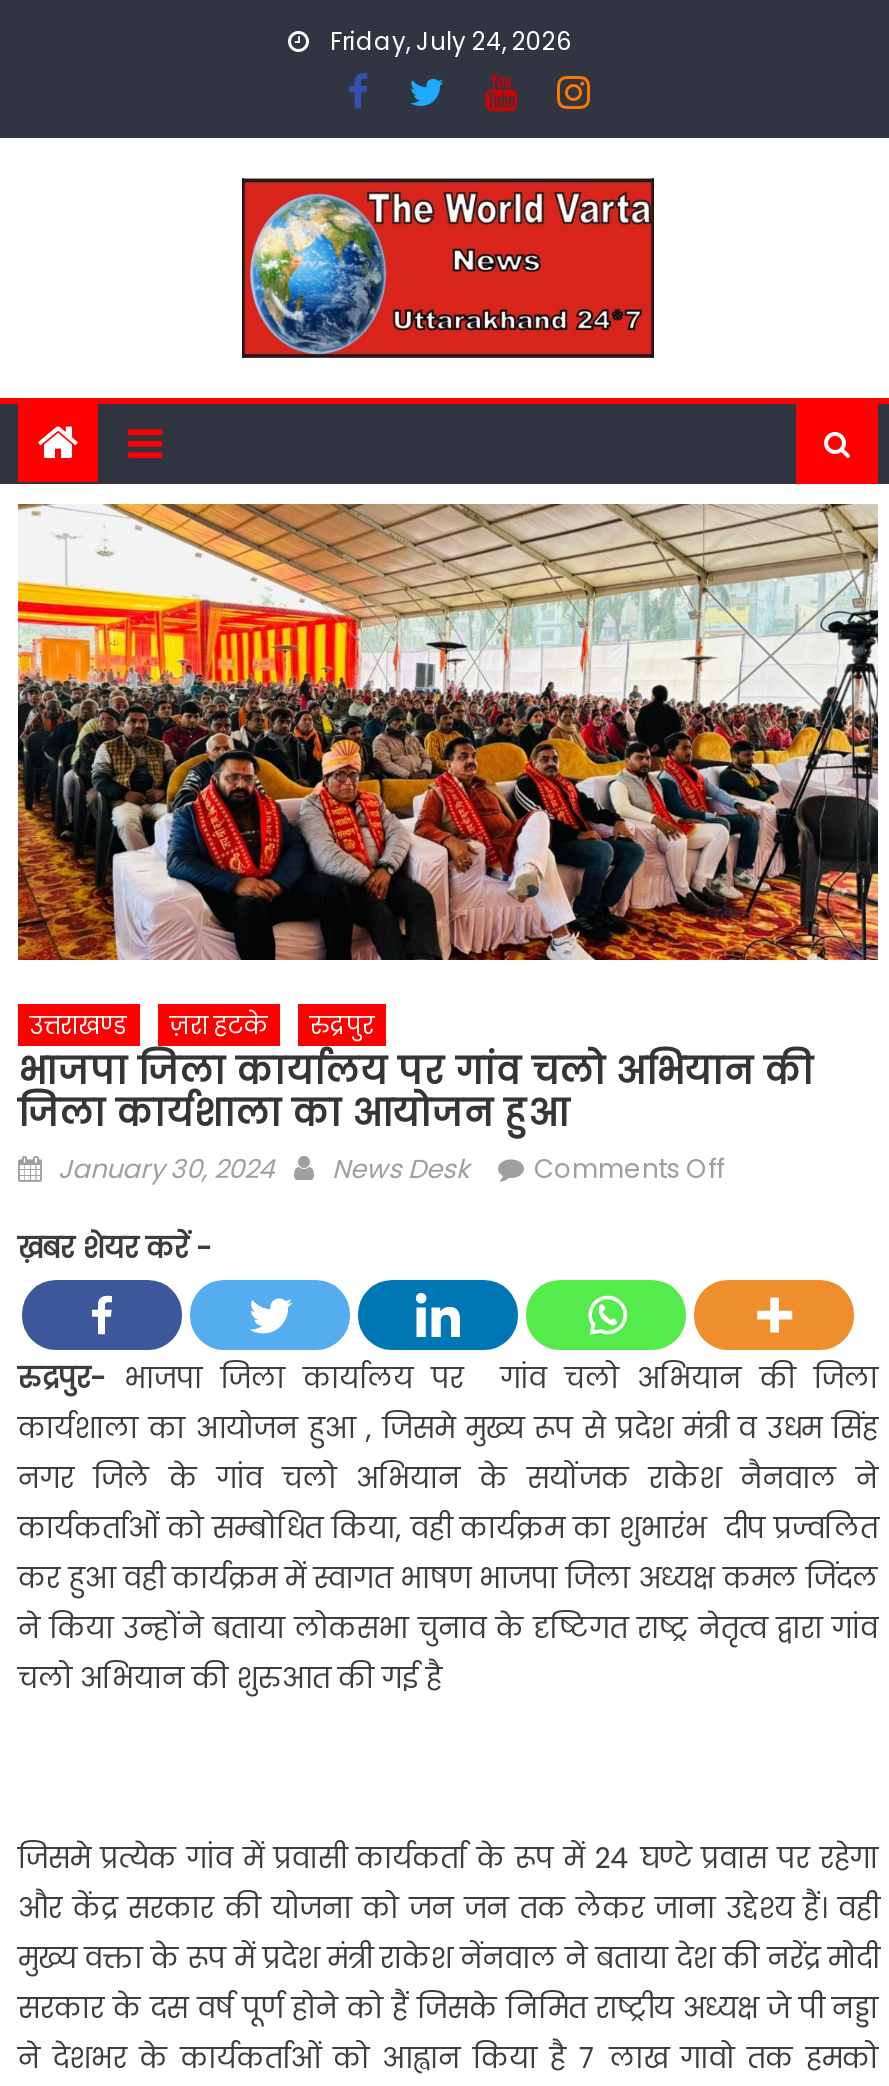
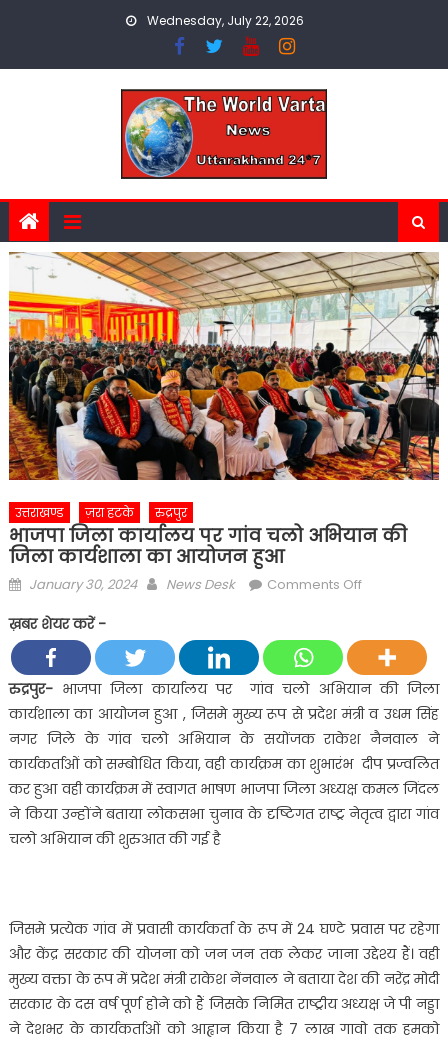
- Friday, July 24, 2026
+ Wednesday, July 22, 2026
